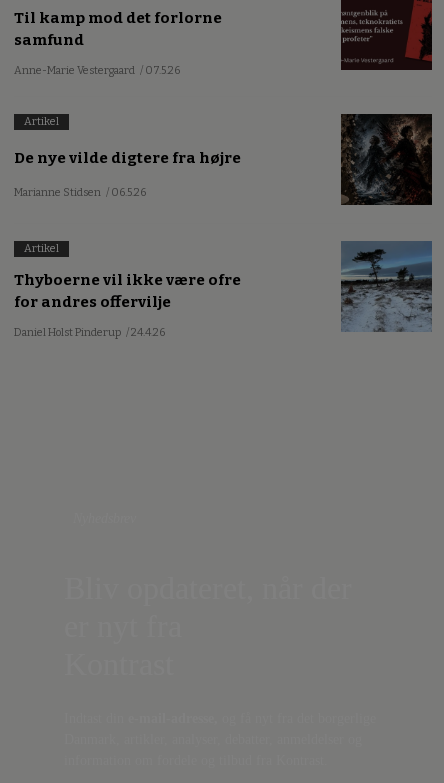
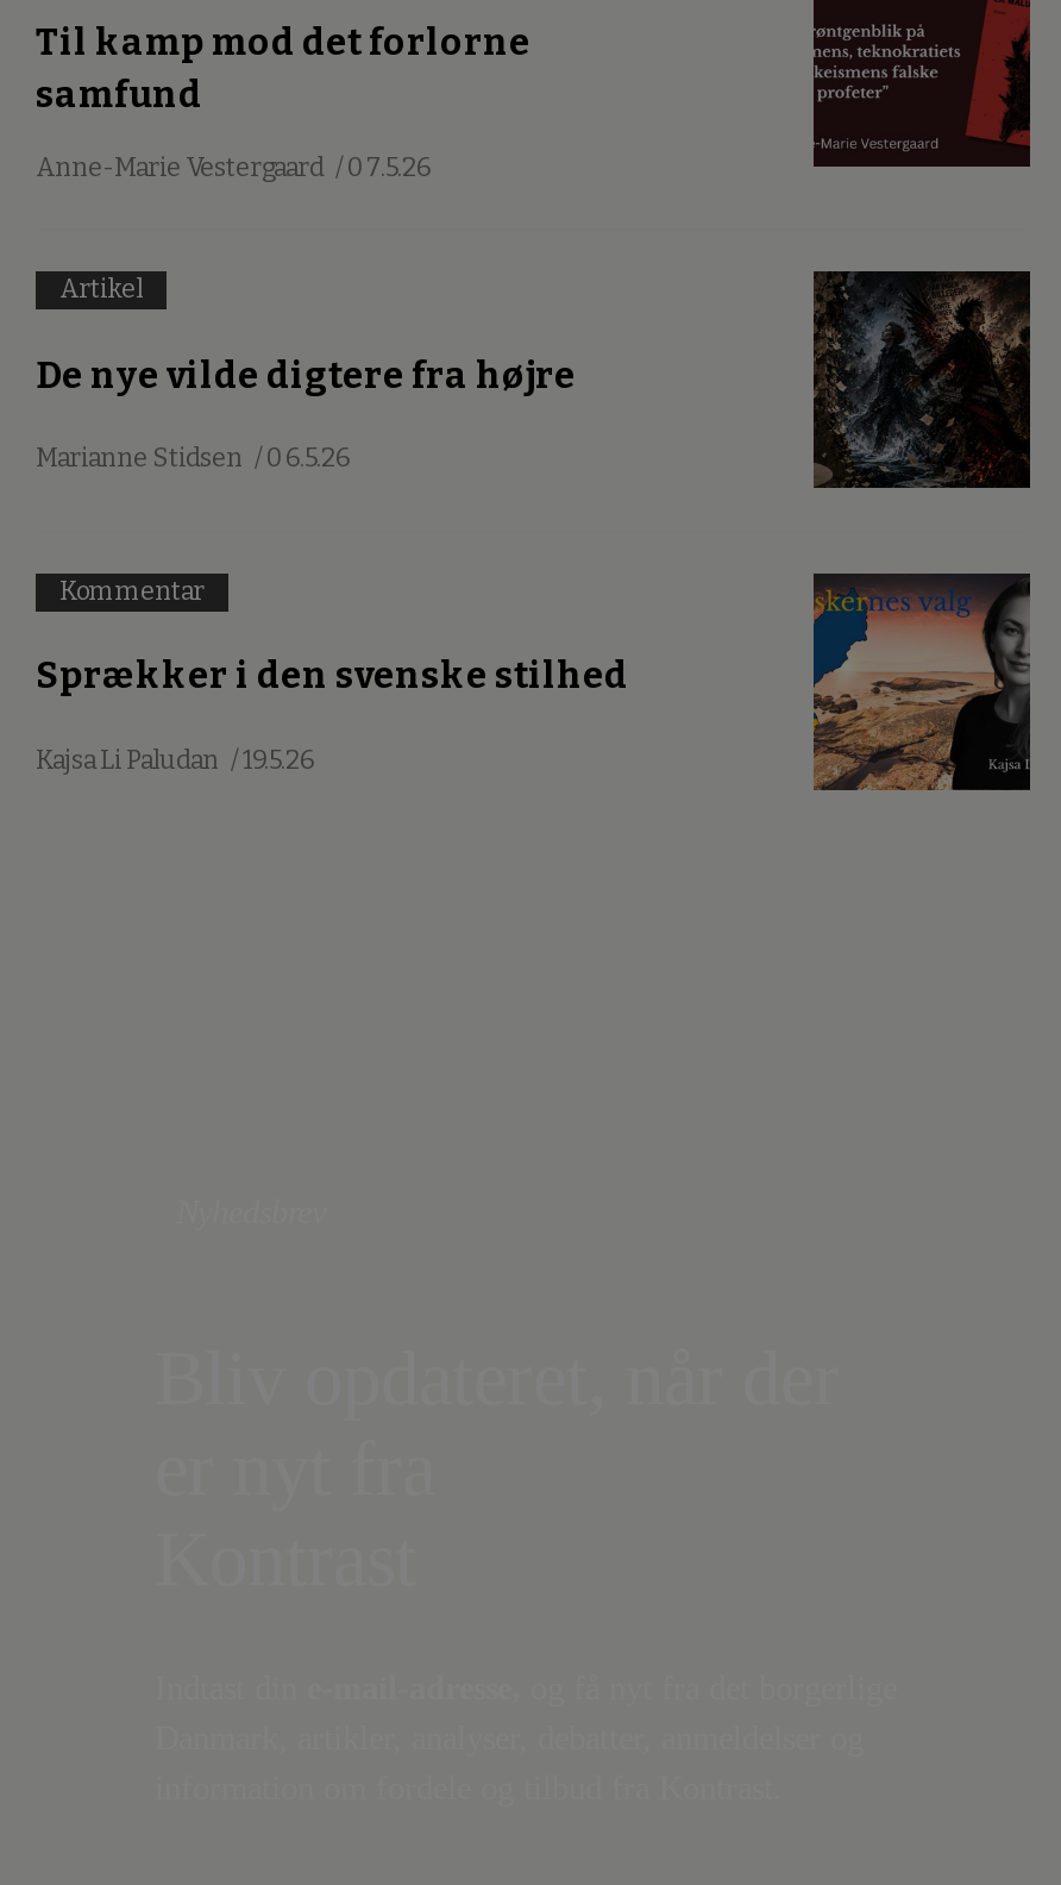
- Artikel
+ Kommentar

- [image]
+ [image]

- Thyboerne vil ikke være ofre
- for andres offervilje
+ Sprækker i den svenske stilhed

- Daniel Holst Pinderup / 24.4.26
+ Kajsa Li Paludan / 19.5.26
